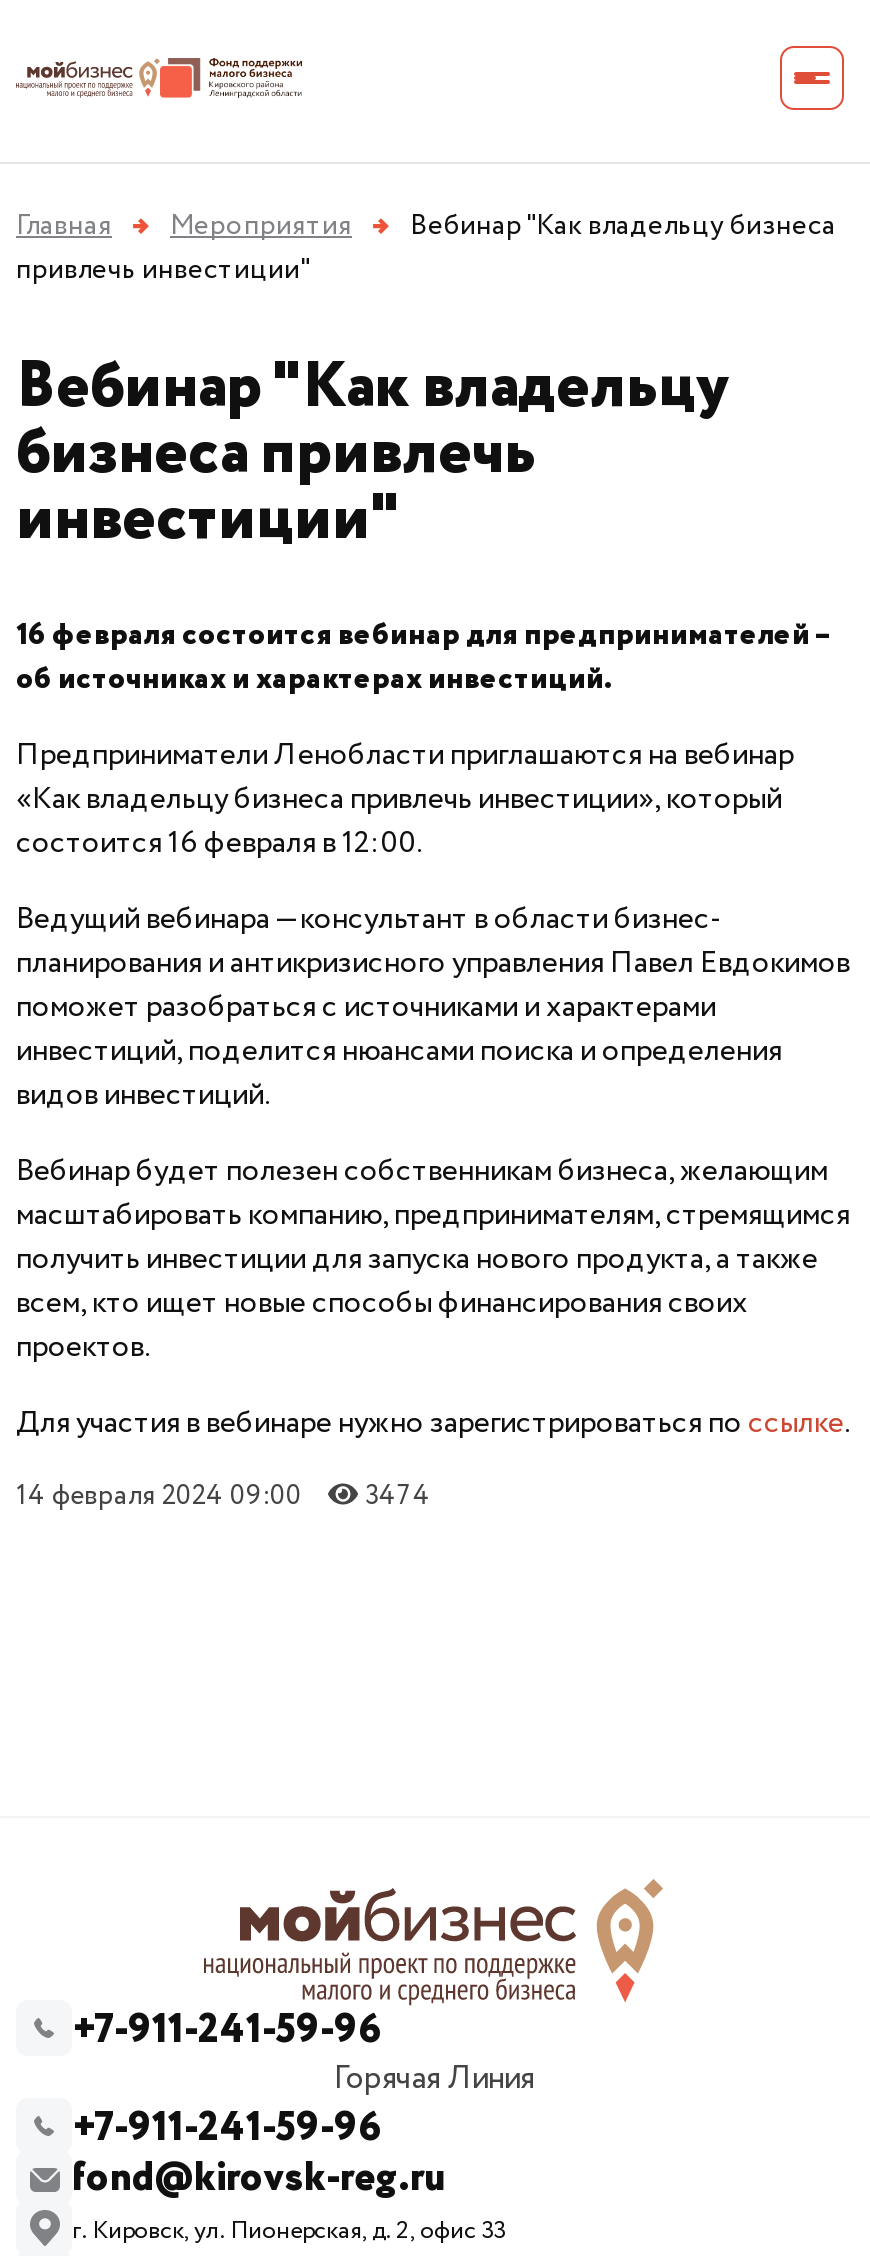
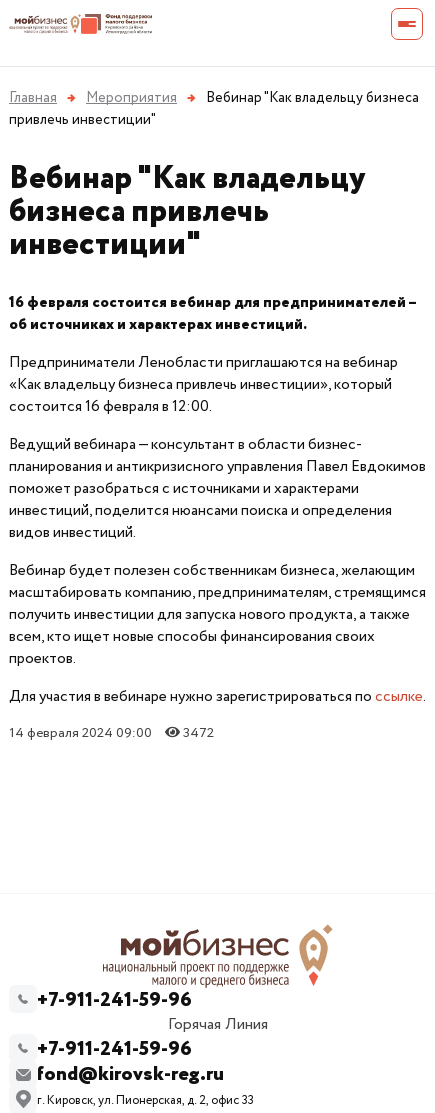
- 14 февраля 2024 09:00 3474
+ 14 февраля 2024 09:00 3472
